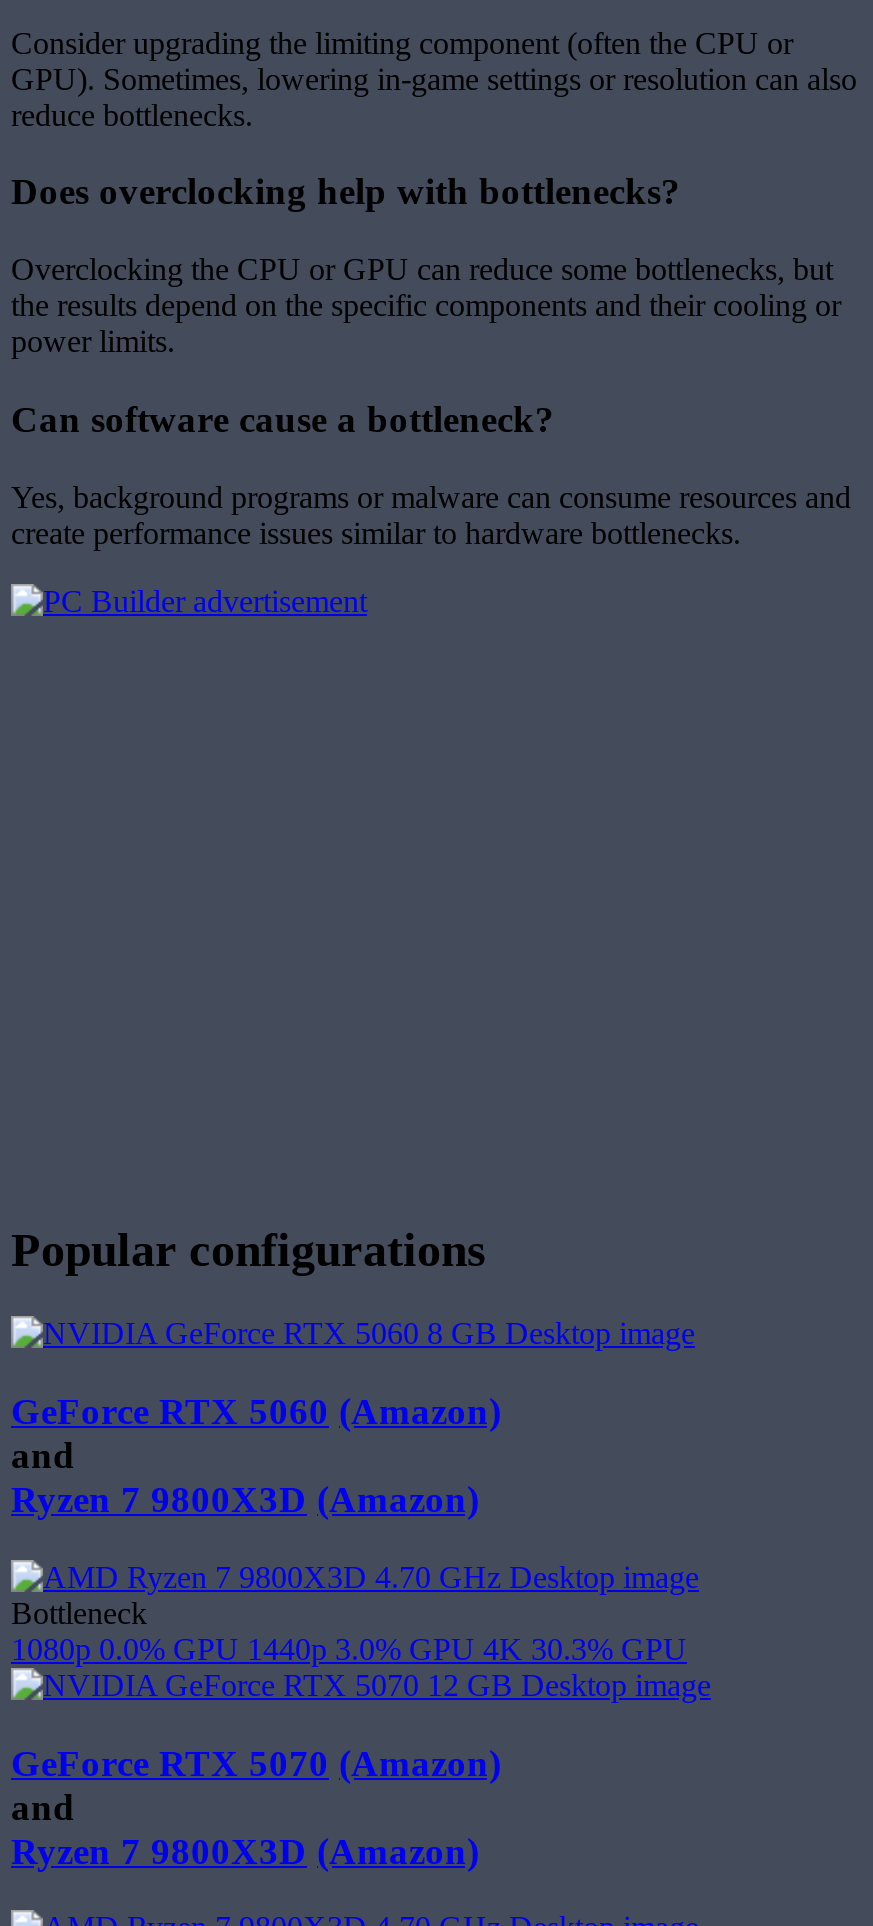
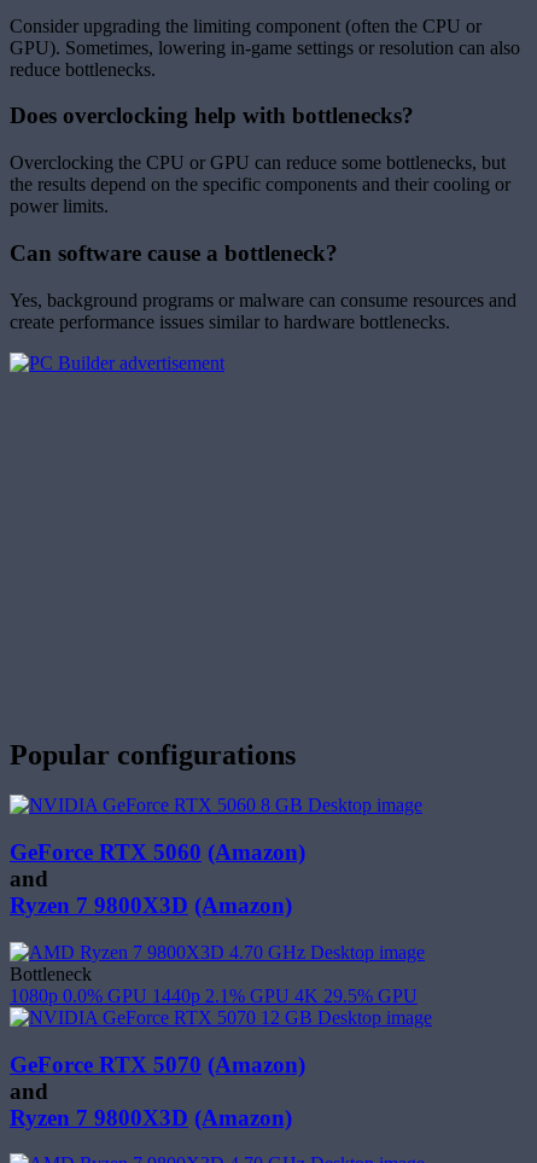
- 1080p 0.0% GPU 1440p 3.0% GPU 4K 30.3% GPU
+ 1080p 0.0% GPU 1440p 2.1% GPU 4K 29.5% GPU
